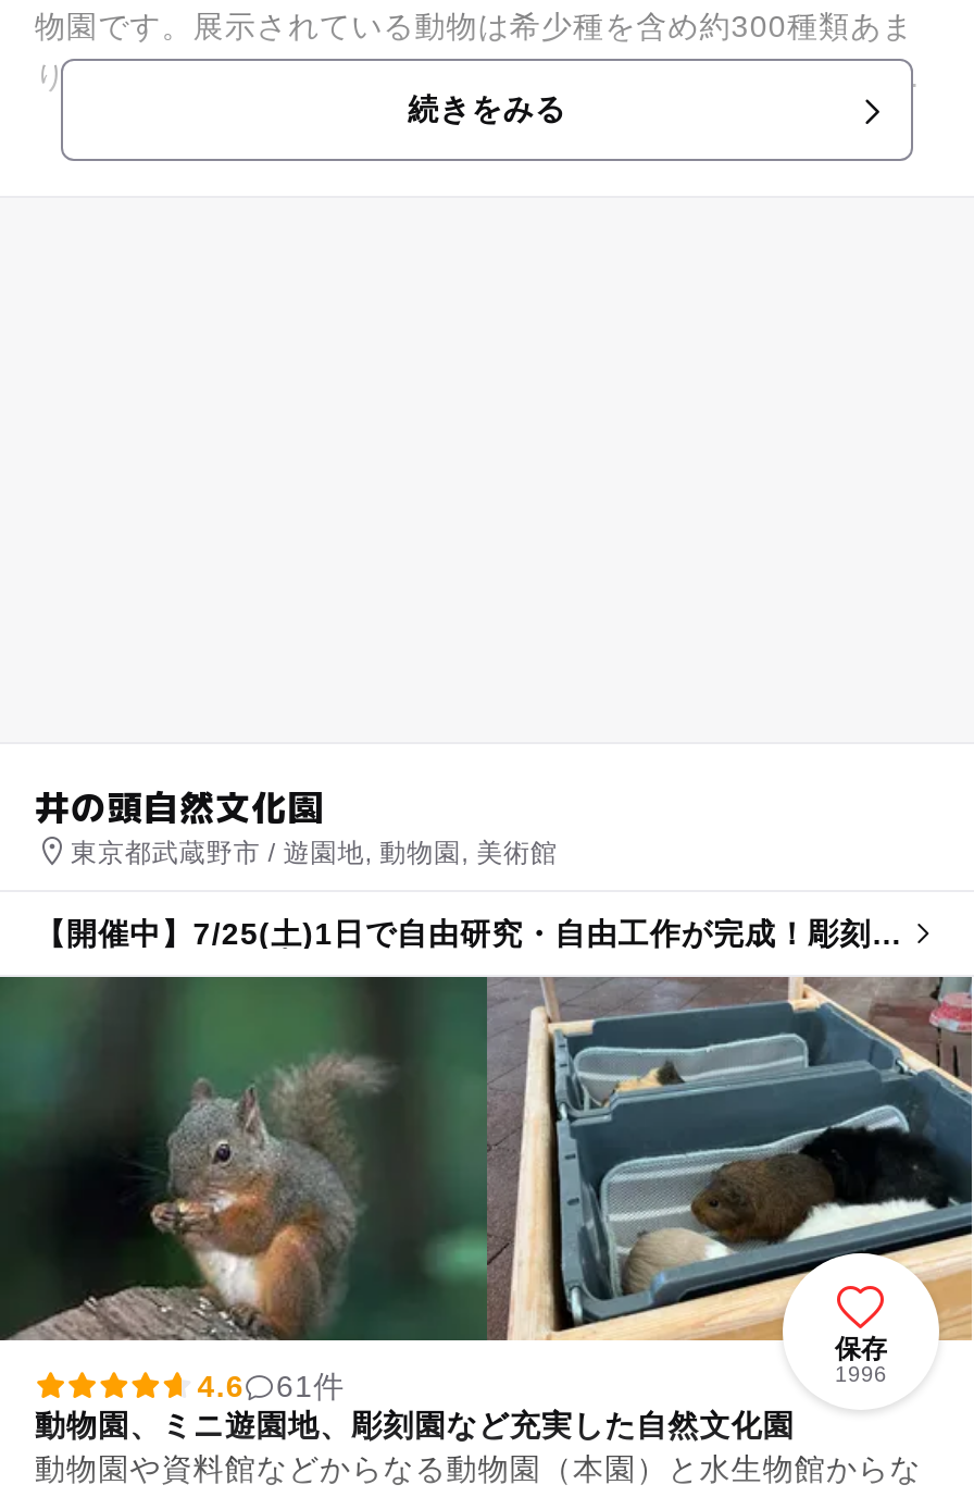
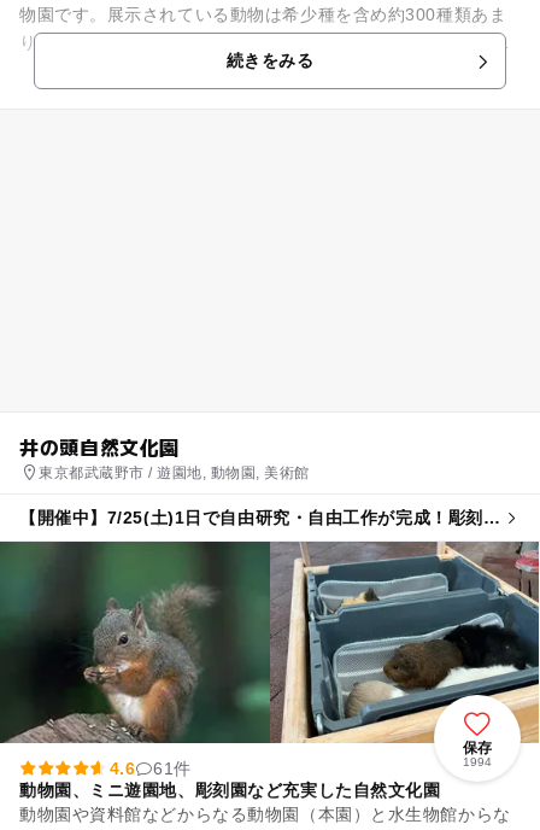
- 1996
+ 1994
